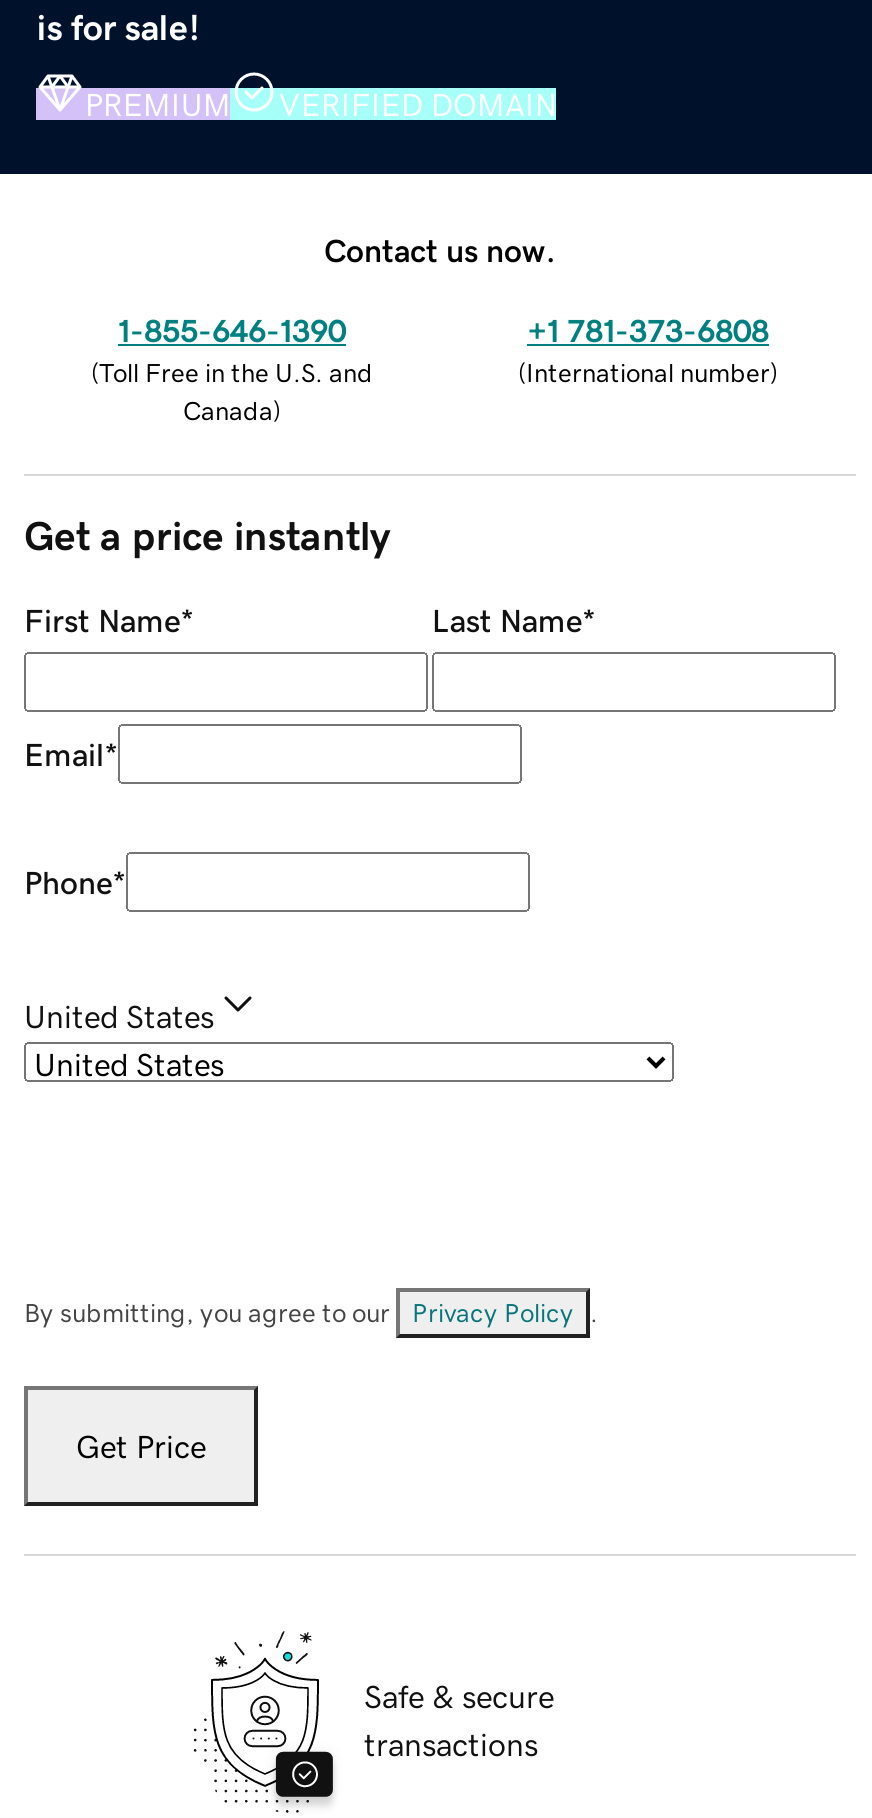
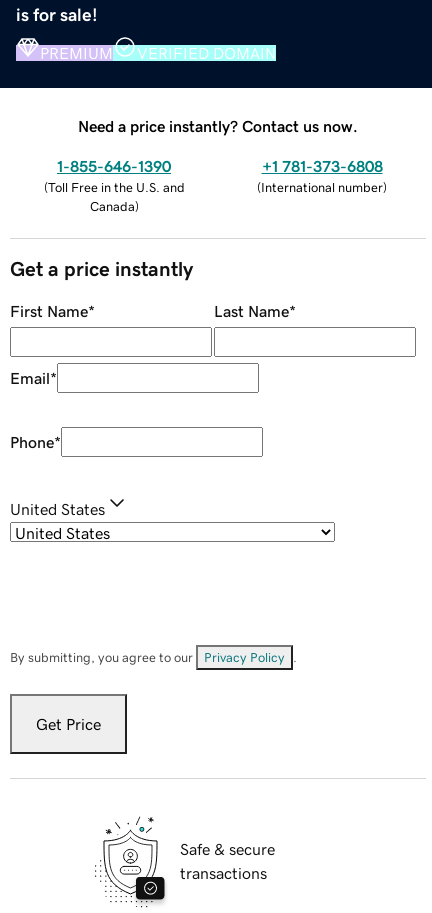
- Contact us now.
+ Need a price instantly? Contact us now.
